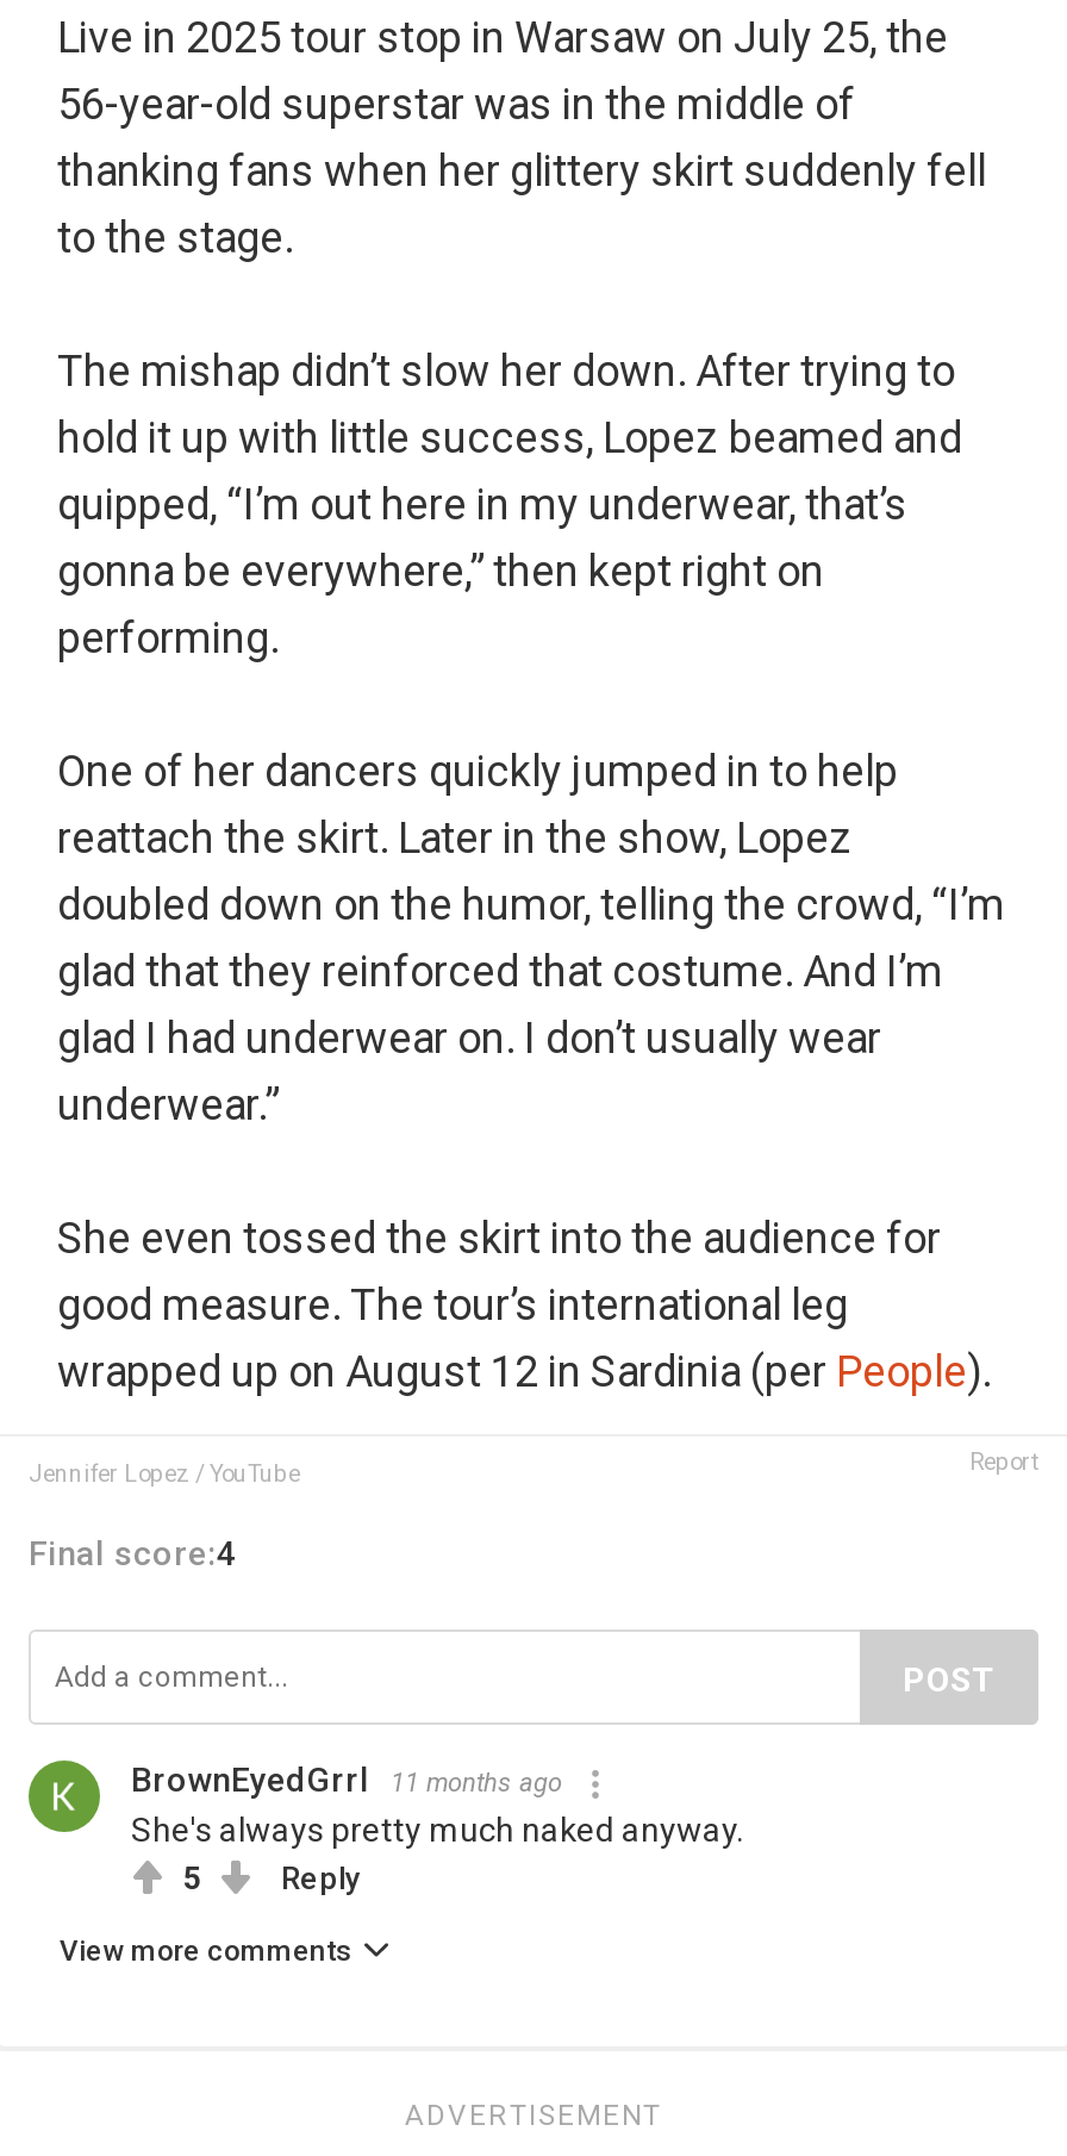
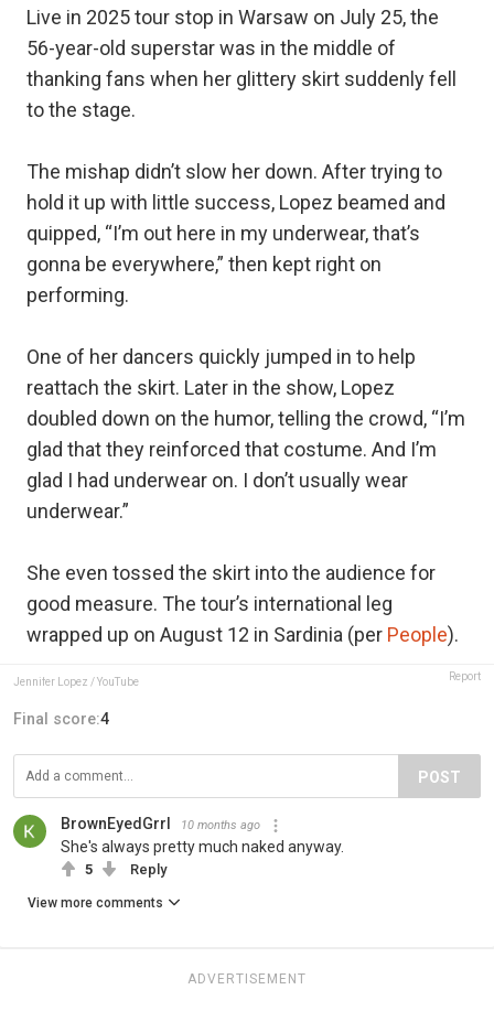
- BrownEyedGrrl 11 months ago
+ BrownEyedGrrl 10 months ago
